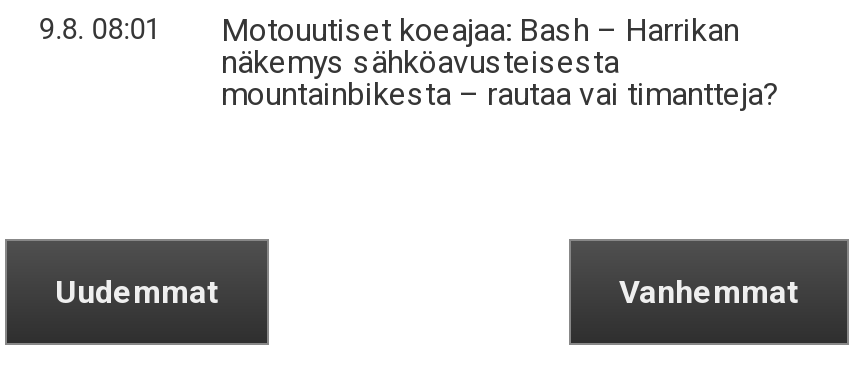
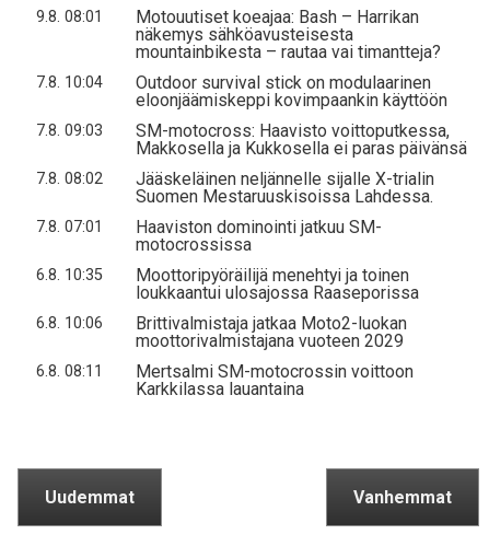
+ 7.8. 10:04
+ Outdoor survival stick on modulaarinen
+ eloonjäämiskeppi kovimpaankin käyttöön
+ 7.8. 09:03
+ SM-motocross: Haavisto voittoputkessa,
+ Makkosella ja Kukkosella ei paras päivänsä
+ 7.8. 08:02
+ Jääskeläinen neljännelle sijalle X-trialin
+ Suomen Mestaruuskisoissa Lahdessa.
+ 7.8. 07:01
+ Haaviston dominointi jatkuu SM-
+ motocrossissa
+ 6.8. 10:35
+ Moottoripyöräilijä menehtyi ja toinen
+ loukkaantui ulosajossa Raaseporissa
+ 6.8. 10:06
+ Brittivalmistaja jatkaa Moto2-luokan
+ moottorivalmistajana vuoteen 2029
+ 6.8. 08:11
+ Mertsalmi SM-motocrossin voittoon
+ Karkkilassa lauantaina
